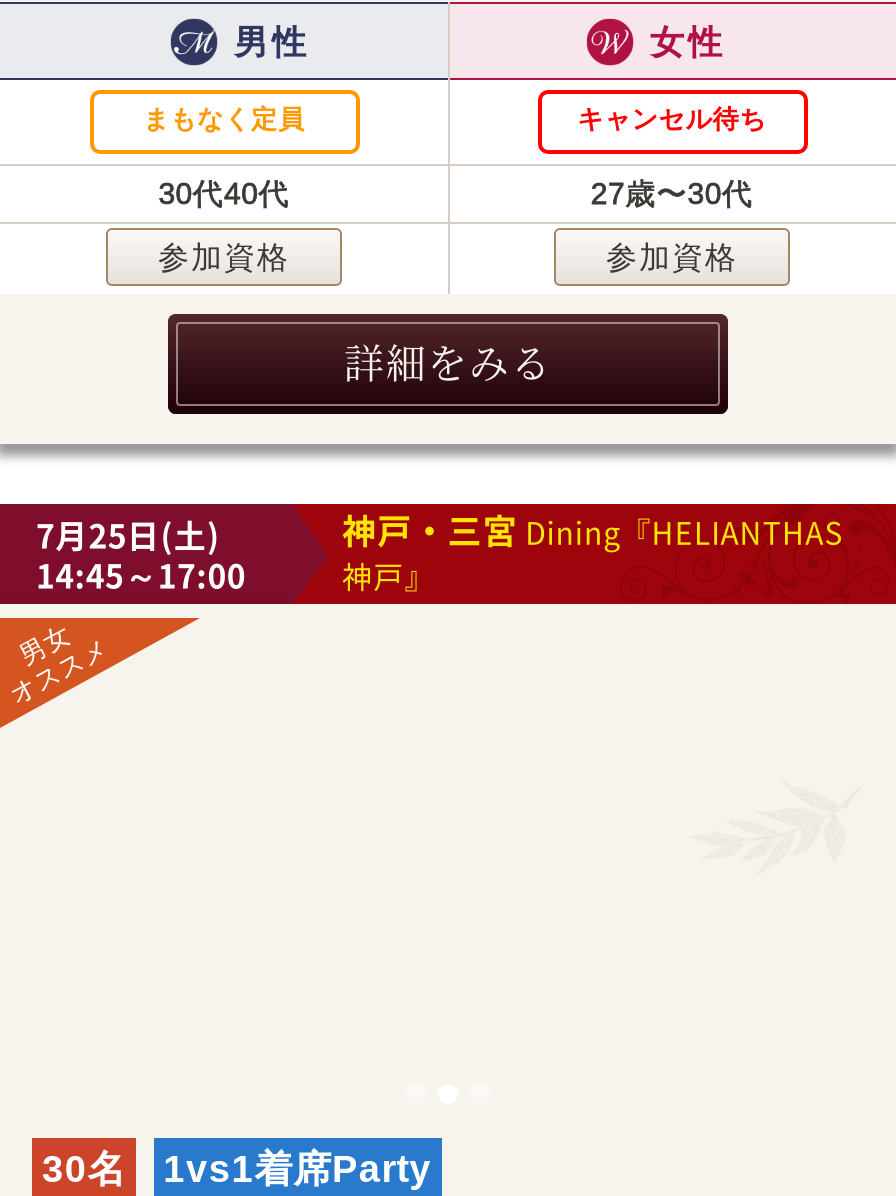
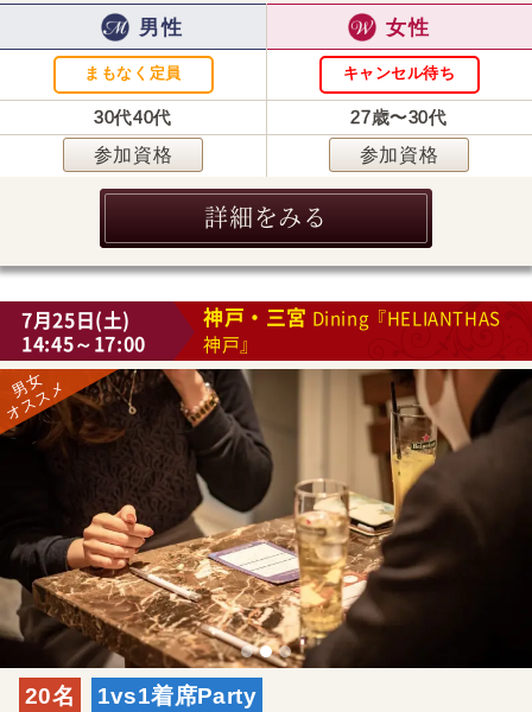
+ [image]

- 30名 1vs1着席Party
+ 20名 1vs1着席Party
